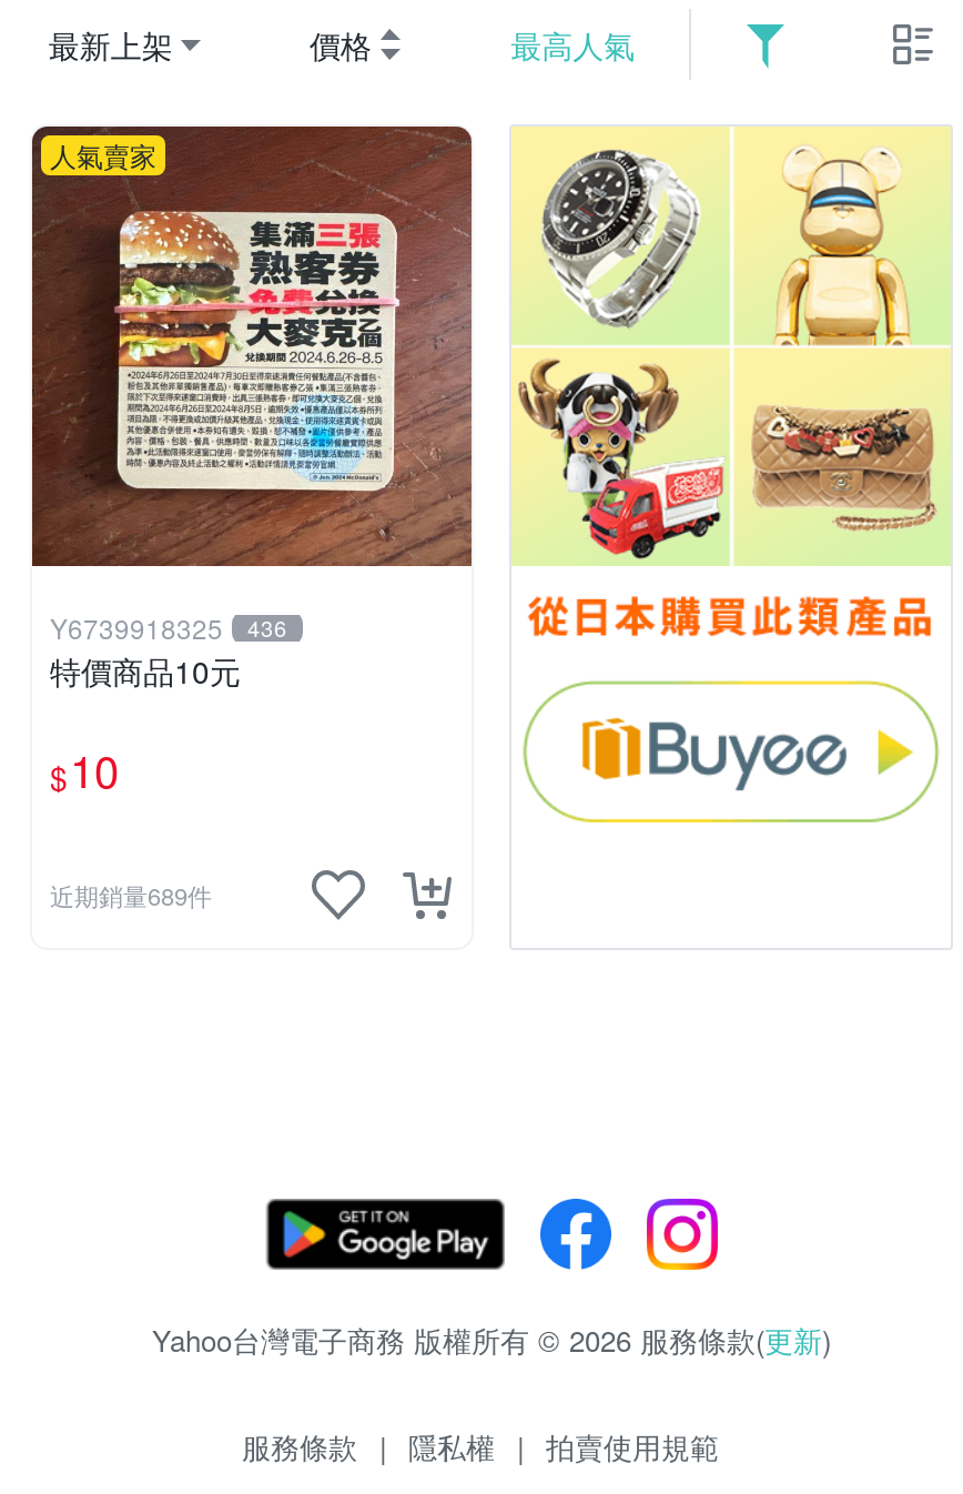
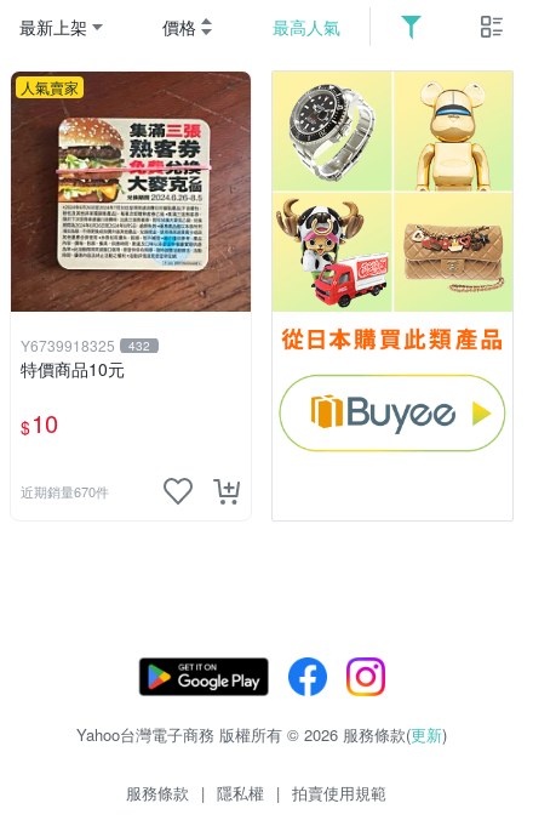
- Y6739918325 436
+ Y6739918325 432

- 近期銷量689件
+ 近期銷量670件
